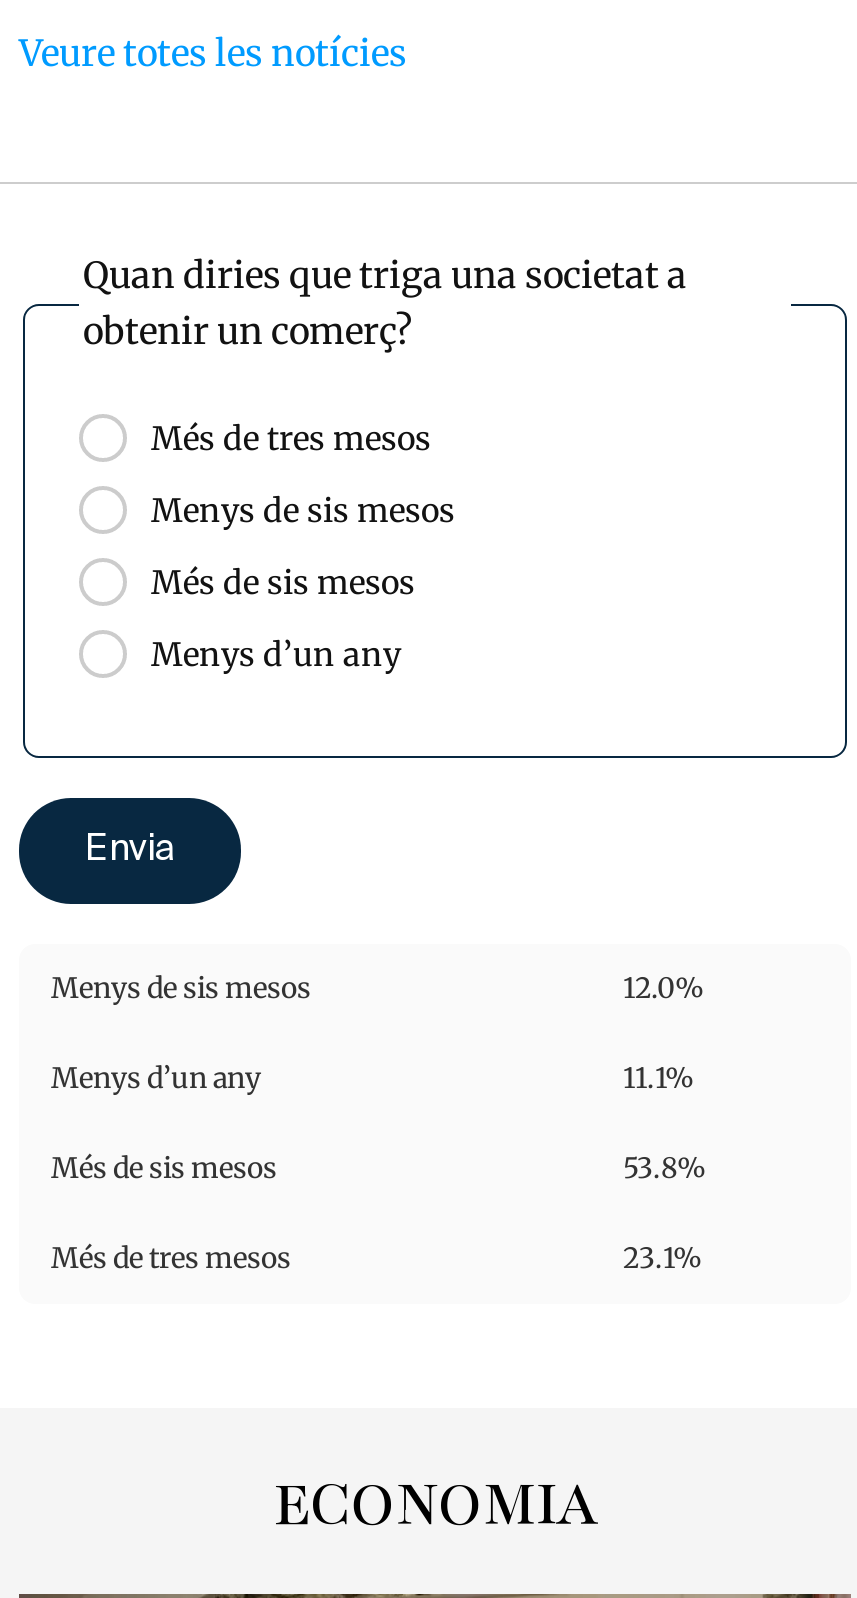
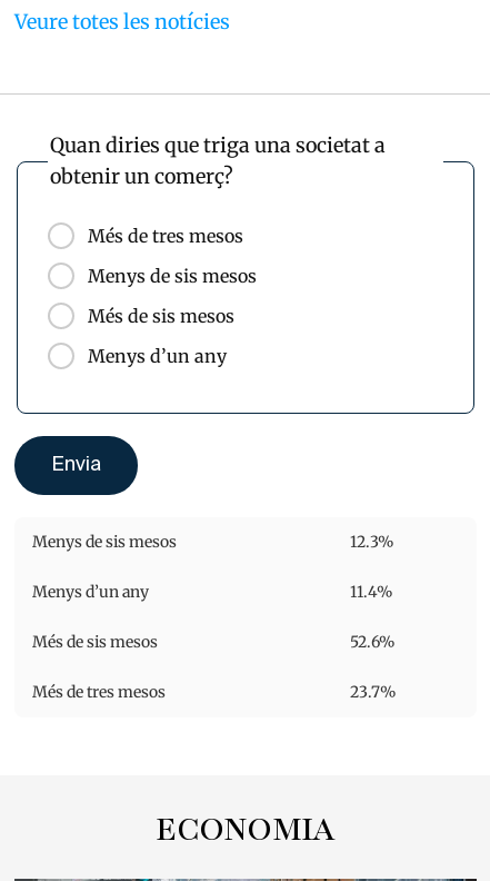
- 12.0%
+ 12.3%

- 11.1%
+ 11.4%

- 53.8%
+ 52.6%

- 23.1%
+ 23.7%
